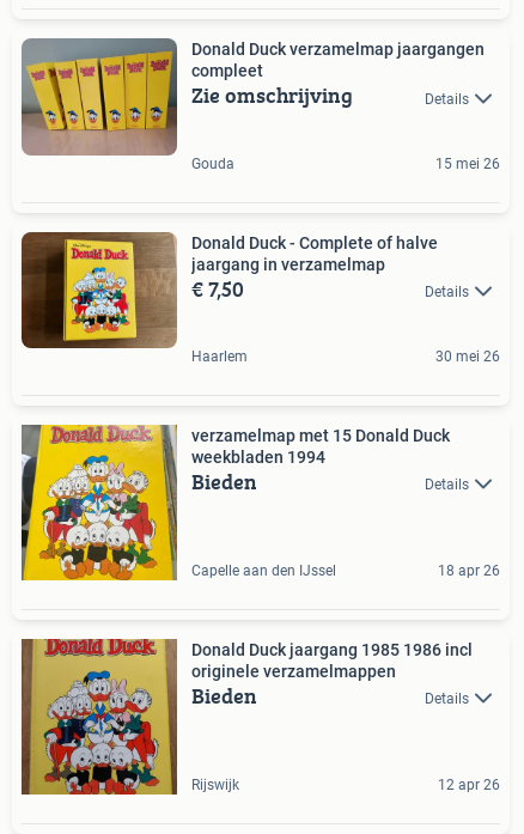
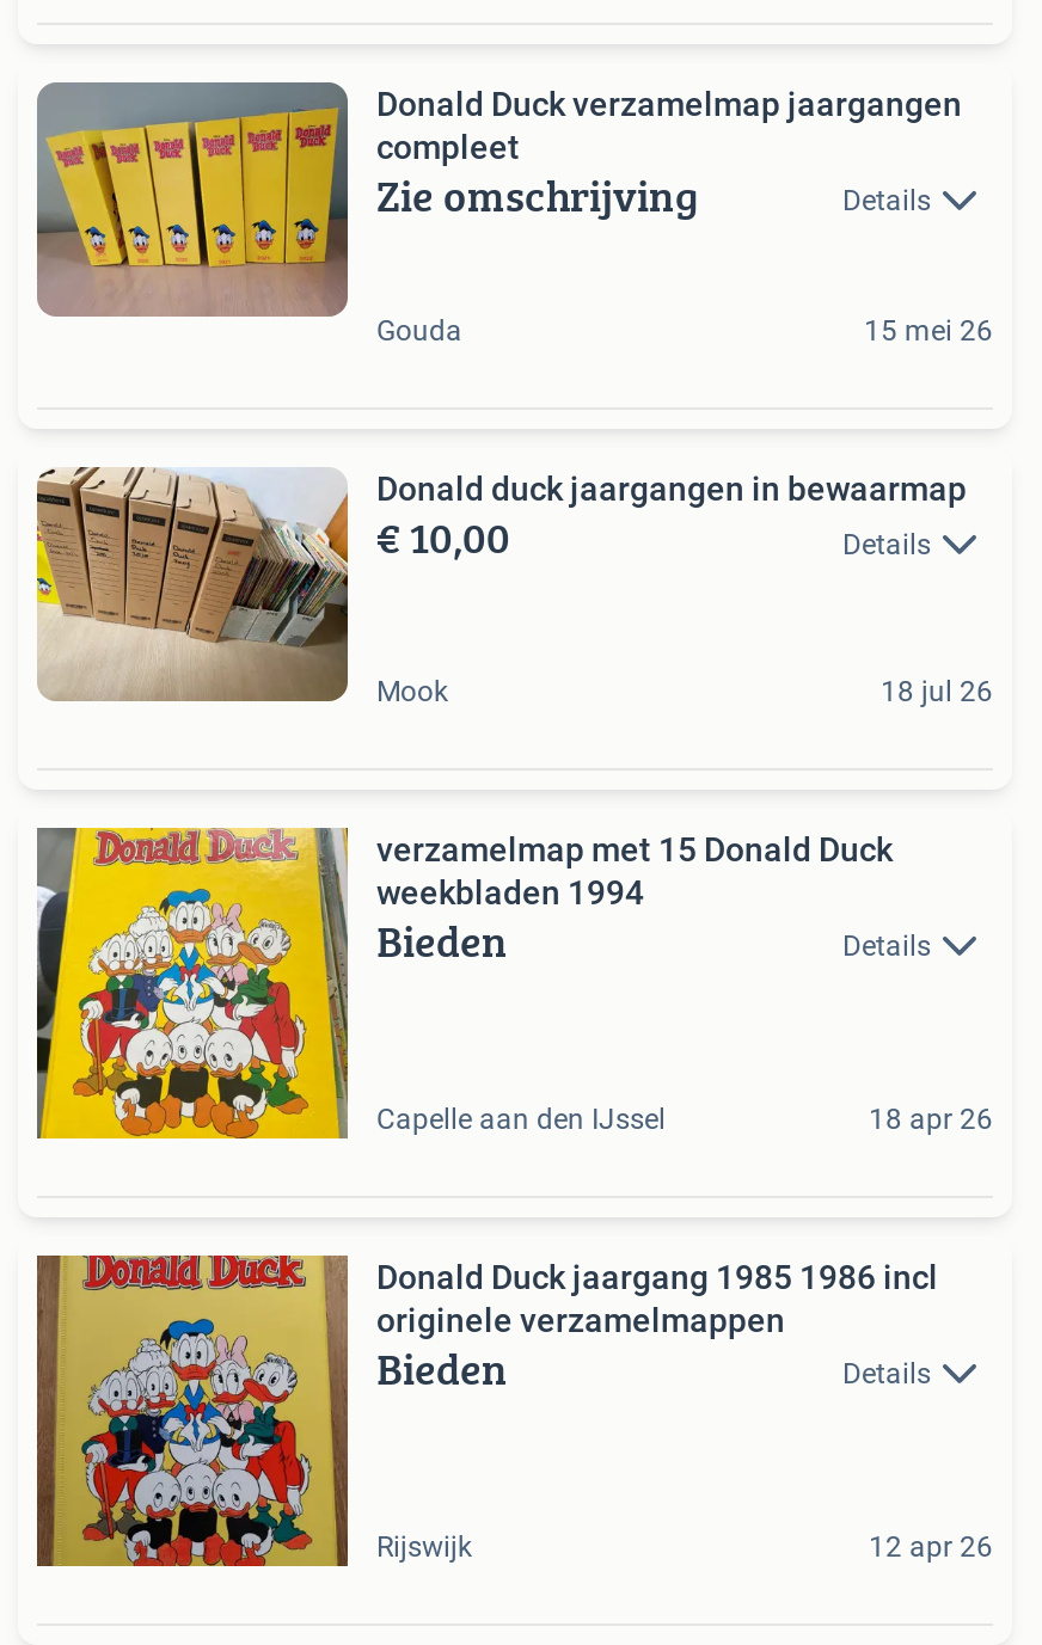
- [image]
- Donald Duck - Complete of halve
- jaargang in verzamelmap
- € 7,50
+ [image]
+ Donald duck jaargangen in bewaarmap
+ € 10,00

- Haarlem
- 30 mei 26
+ Mook
+ 18 jul 26
